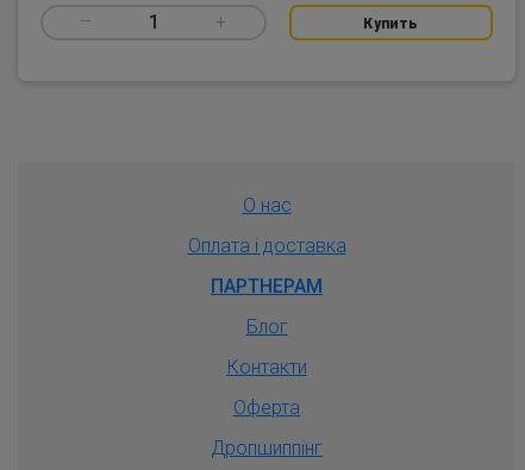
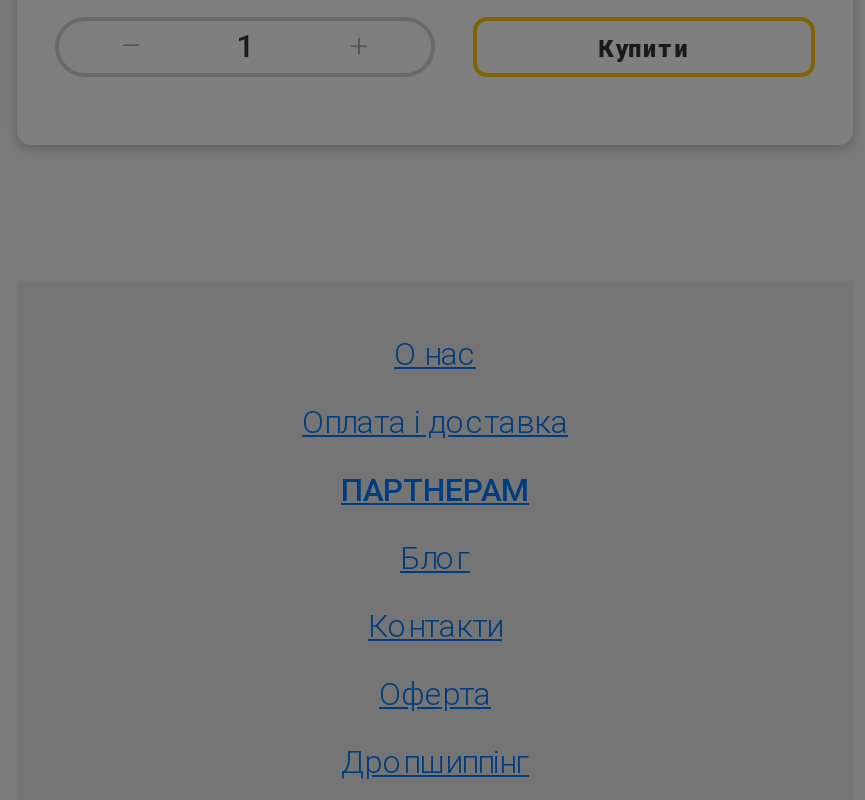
- Купить
+ Купити
